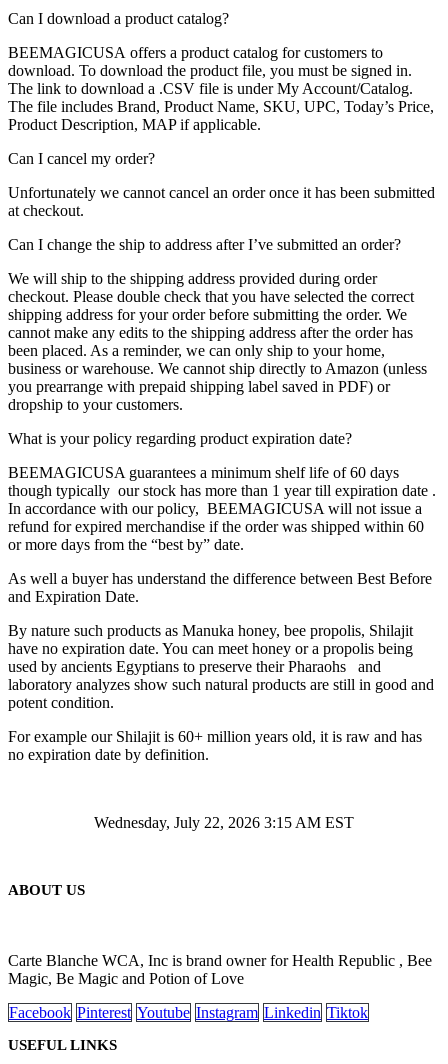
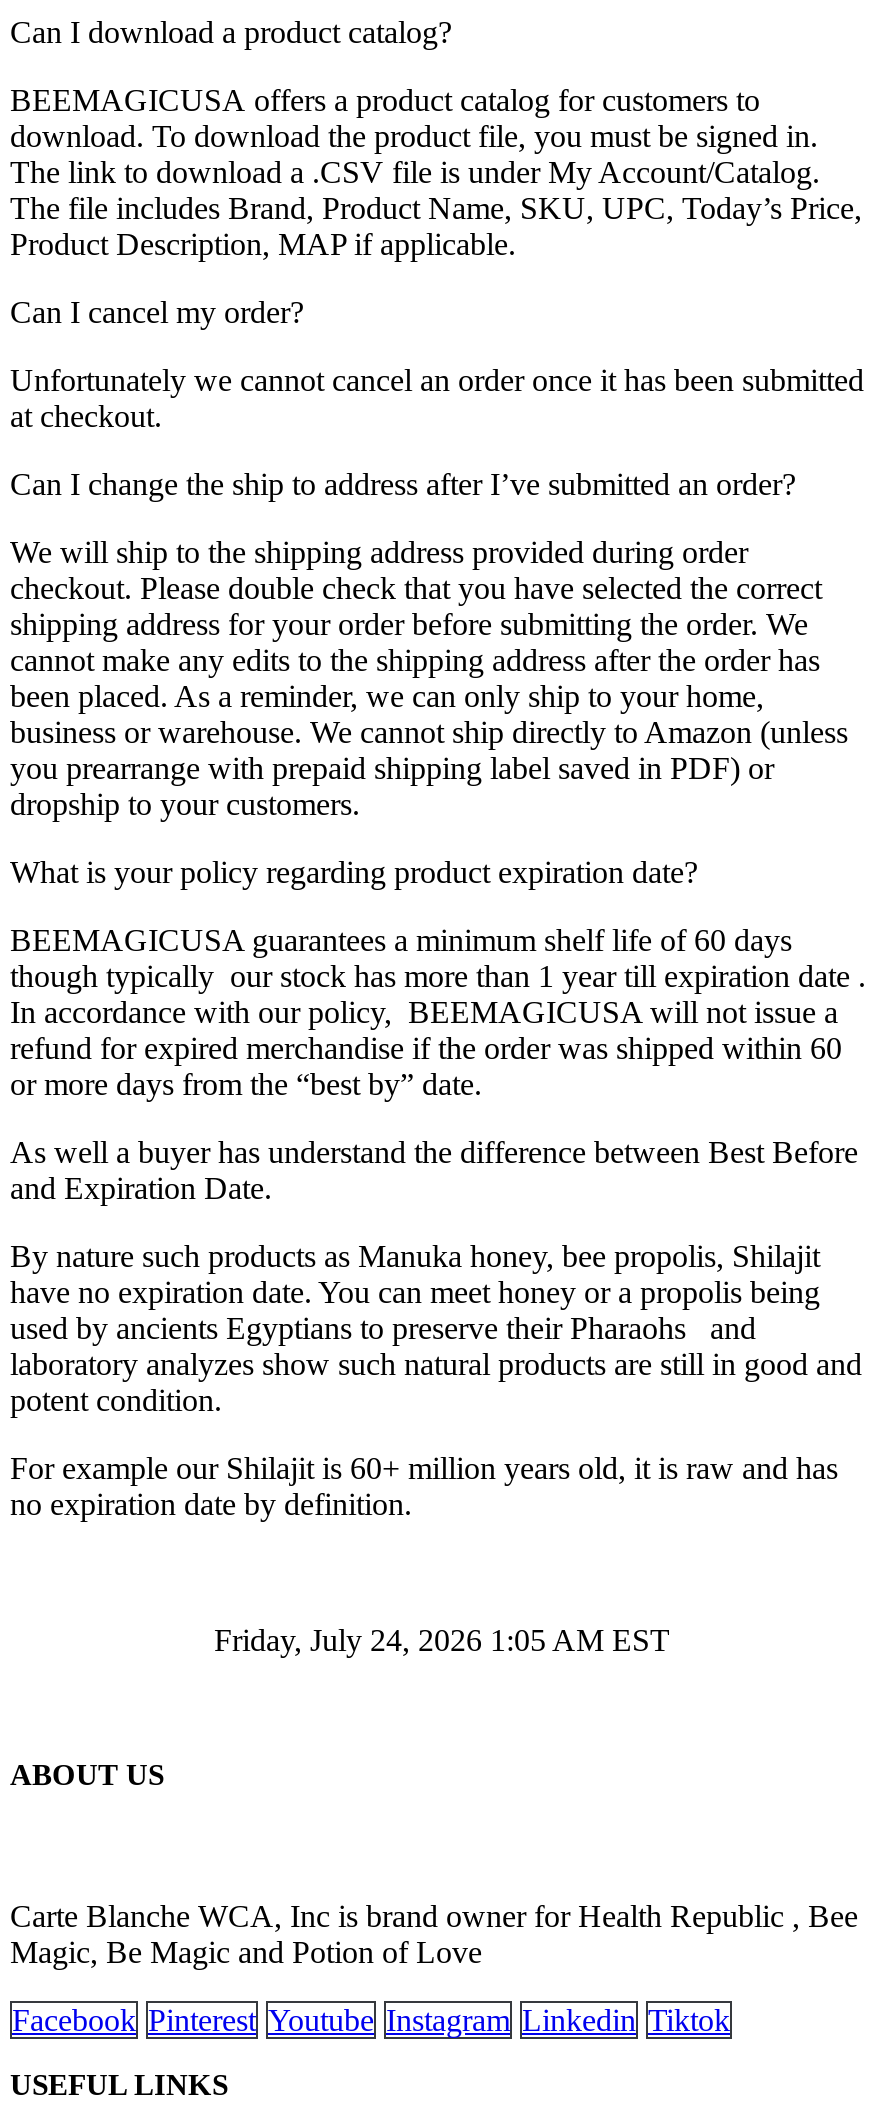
- Wednesday, July 22, 2026 3:15 AM EST
+ Friday, July 24, 2026 1:05 AM EST
